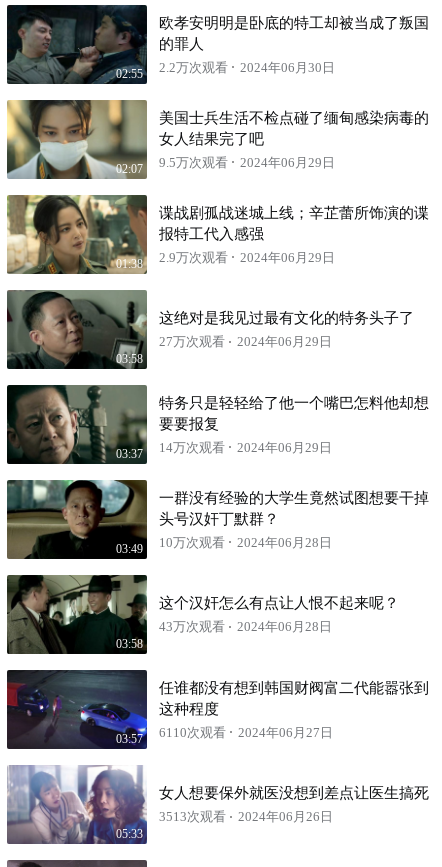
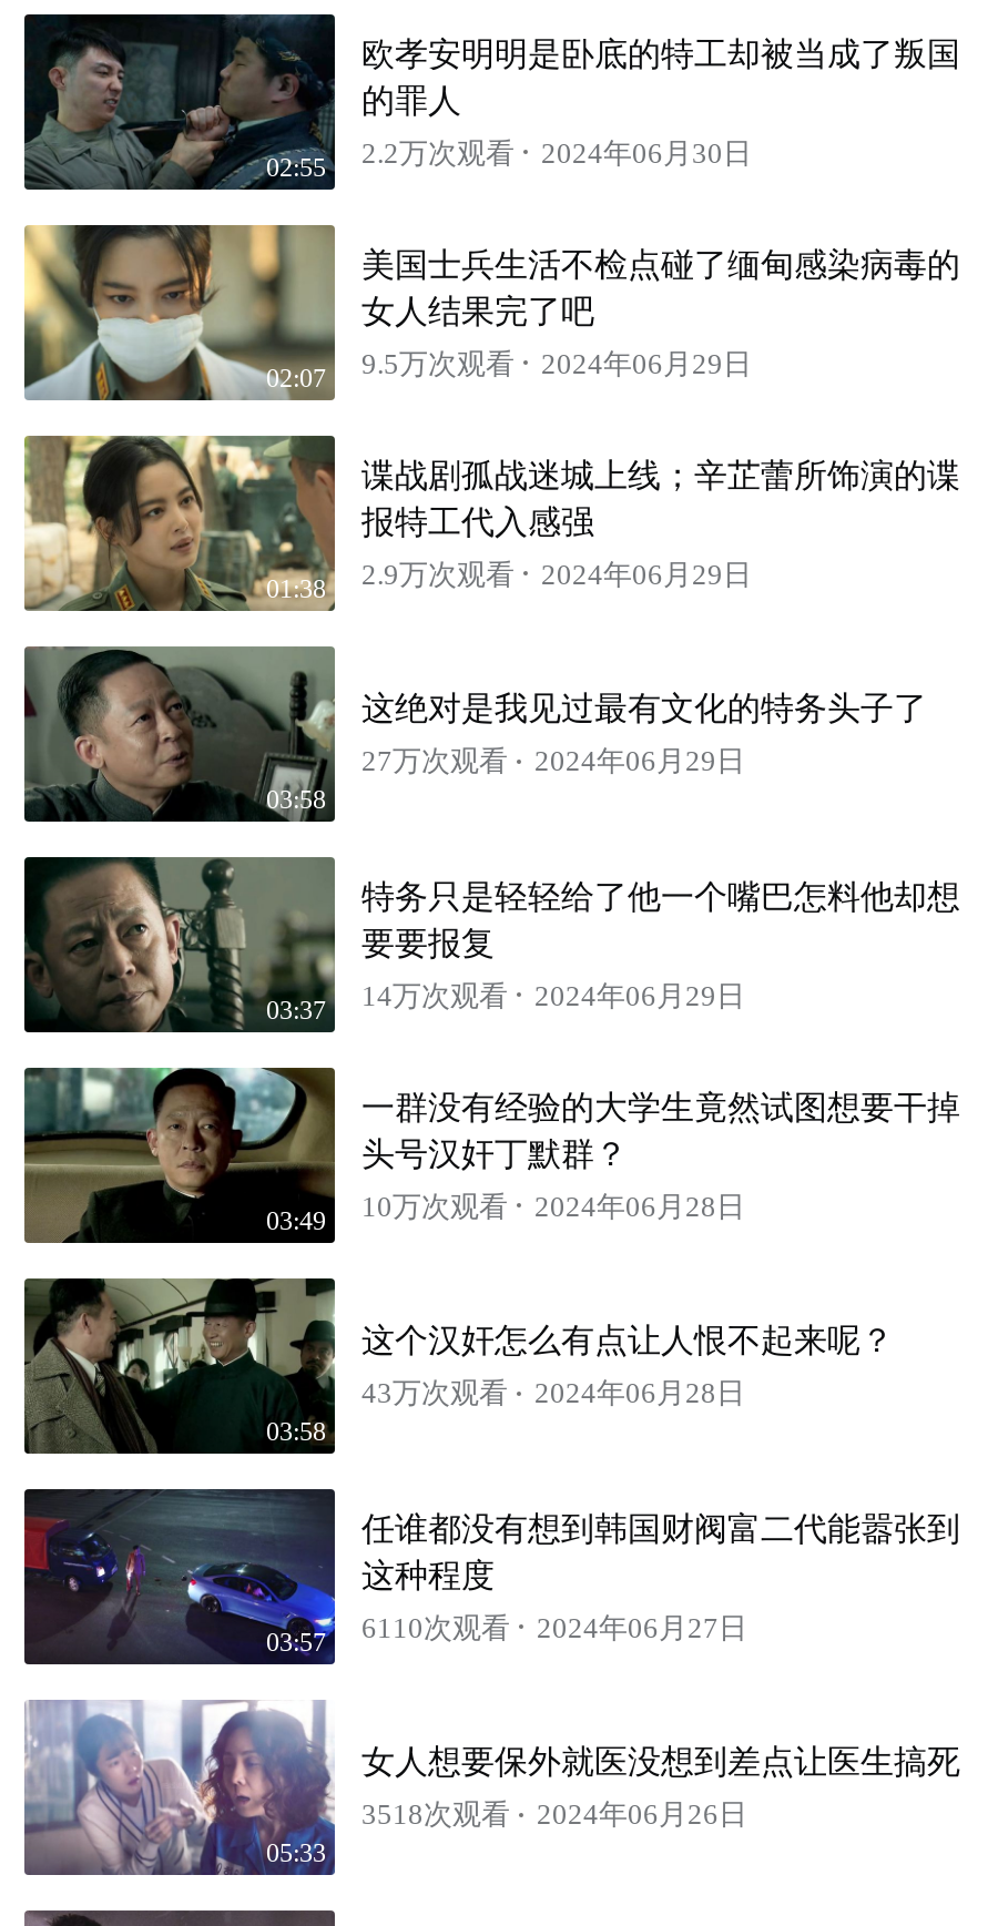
- 3513次观看 2024年06月26日
+ 3518次观看 2024年06月26日
